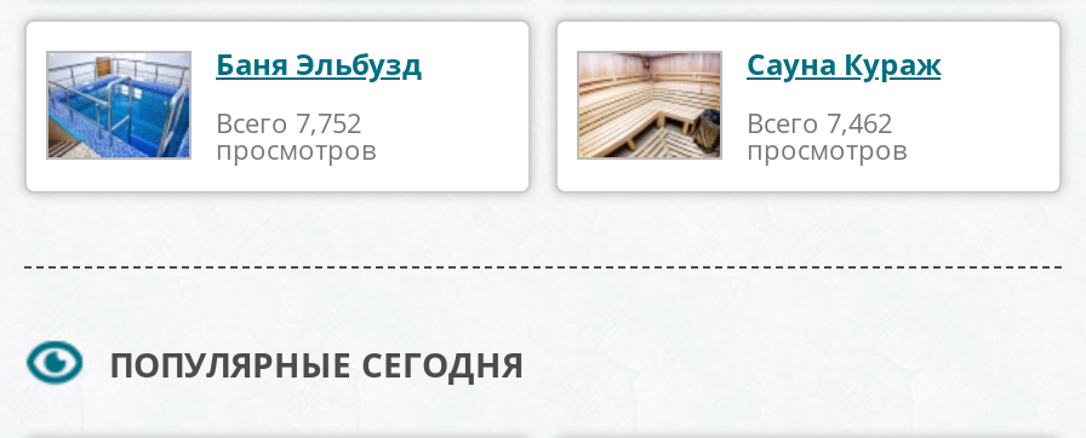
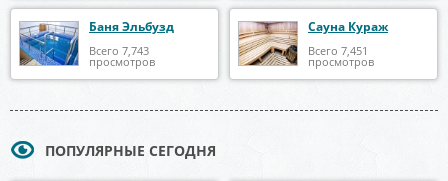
- Всего 7,752
+ Всего 7,743

- Всего 7,462
+ Всего 7,451
